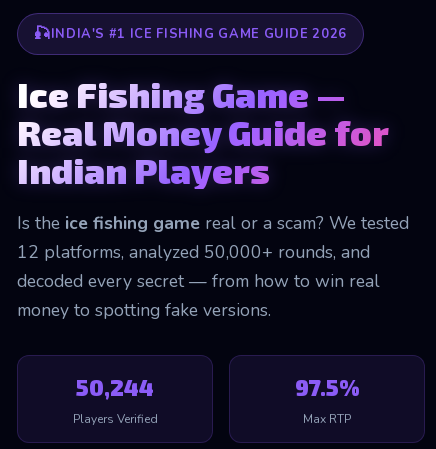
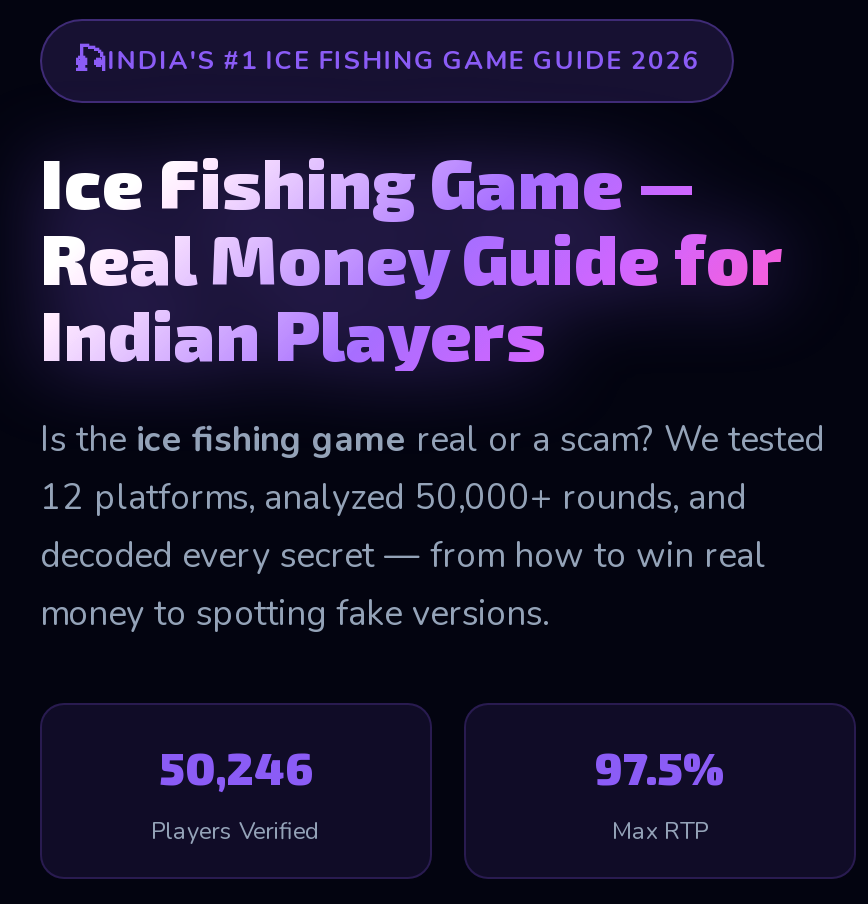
- 50,244
+ 50,246
